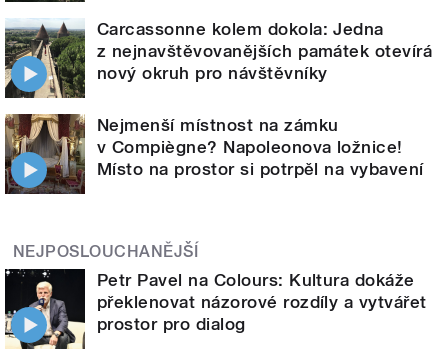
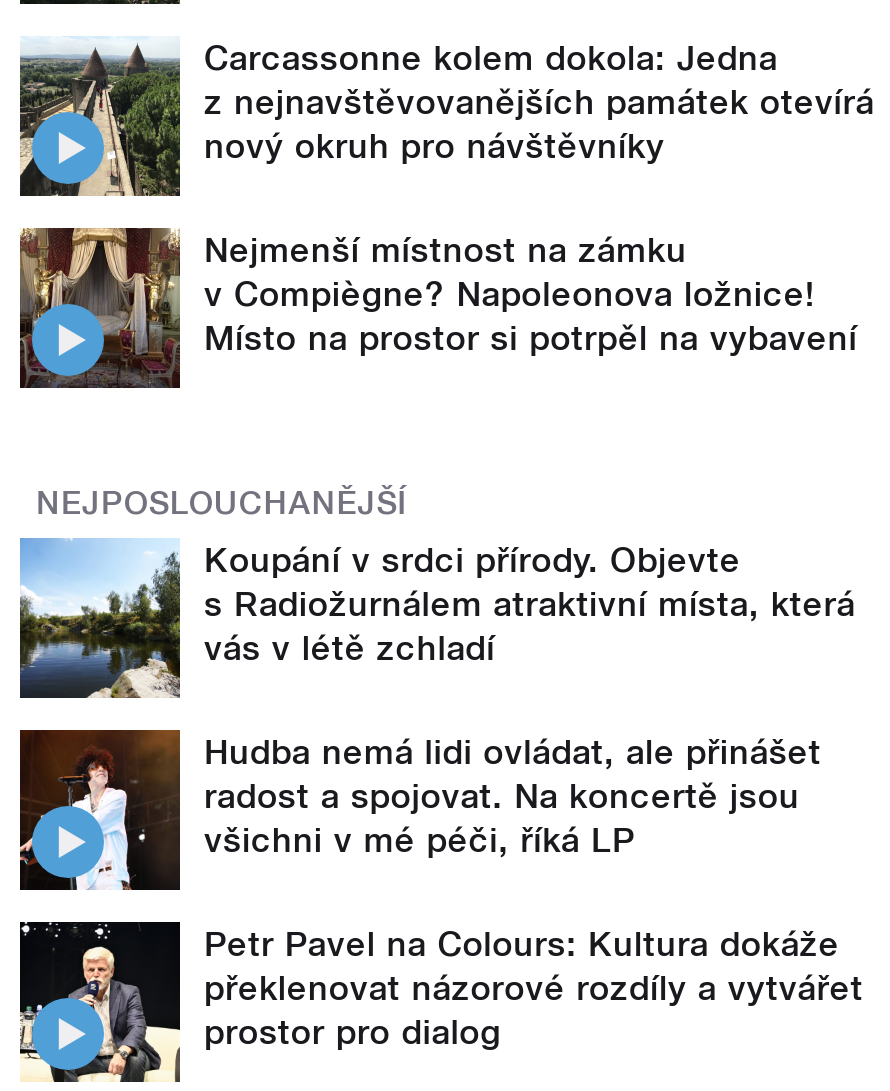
+ [image]
+ Koupání v srdci přírody. Objevte
+ s Radiožurnálem atraktivní místa, která
+ vás v létě zchladí
+ Hudba nemá lidi ovládat, ale přinášet
+ radost a spojovat. Na koncertě jsou
+ všichni v mé péči, říká LP

+ [image]
